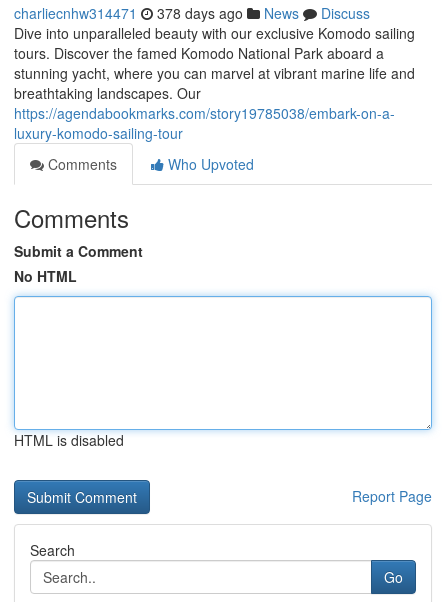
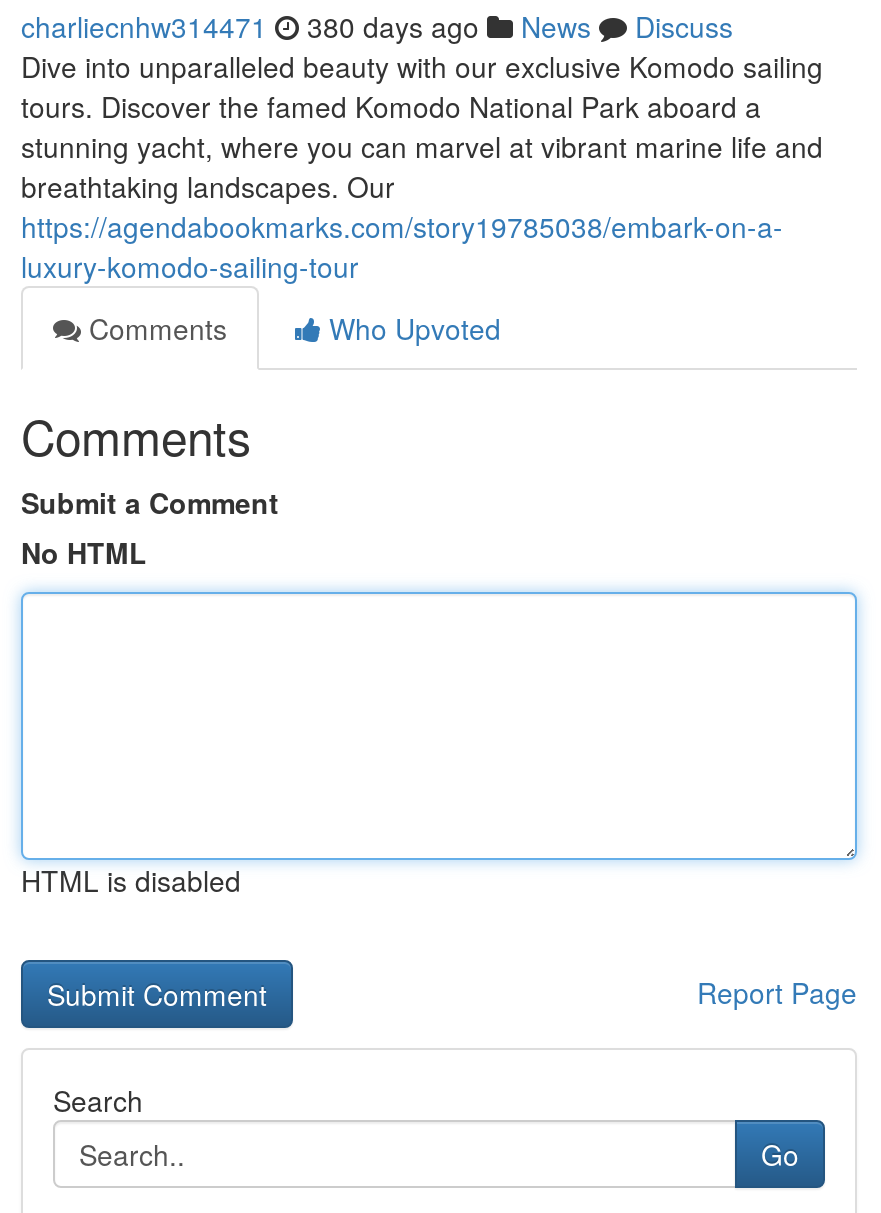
- charliecnhw314471 378 days ago News Discuss
+ charliecnhw314471 380 days ago News Discuss
